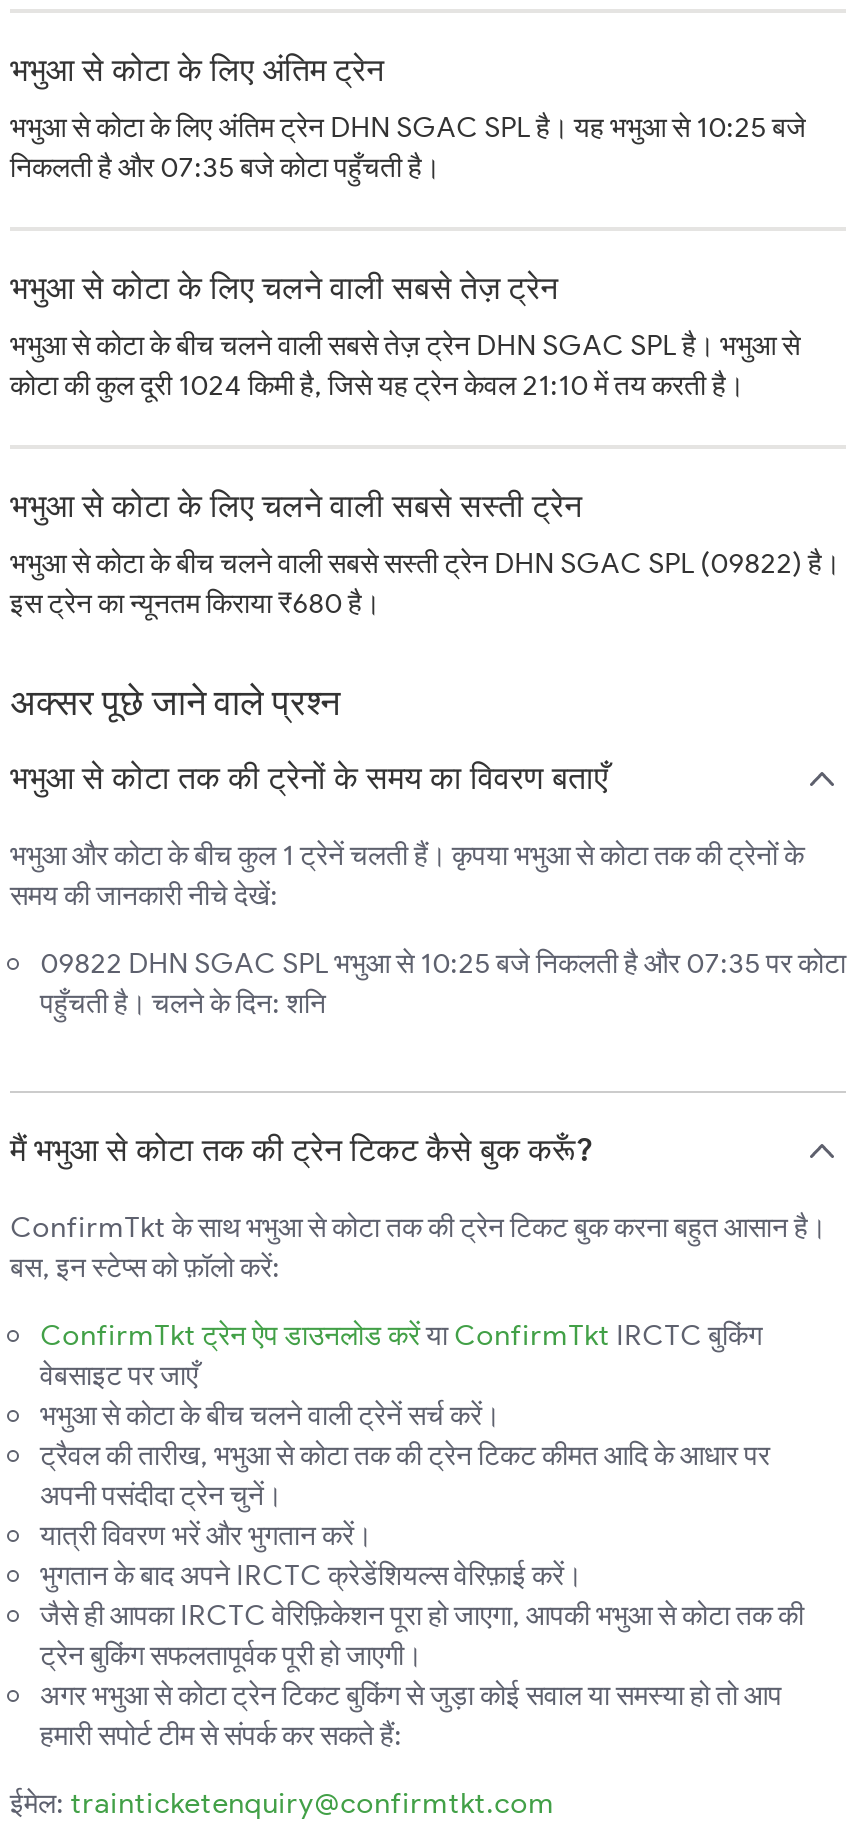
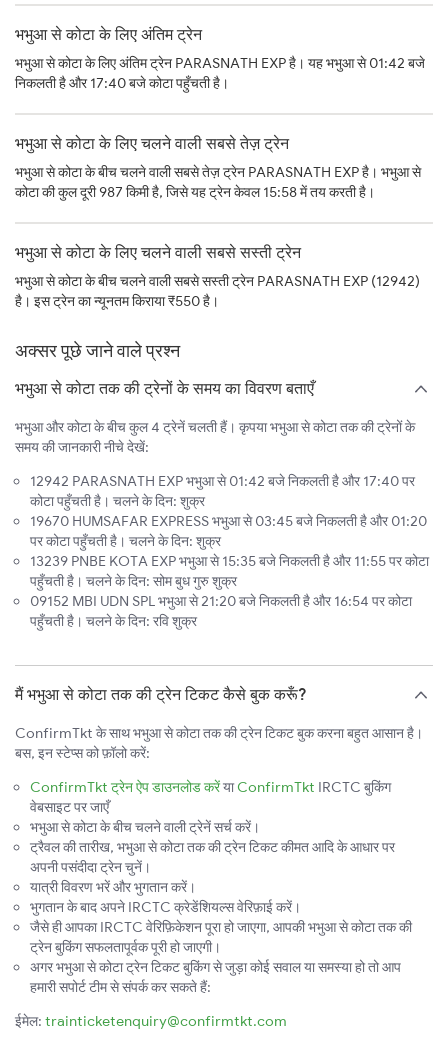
- भभुआ से कोटा के लिए अंतिम ट्रेन DHN SGAC SPL है। यह भभुआ से 10:25 बजे
- निकलती है और 07:35 बजे कोटा पहुँचती है।
+ भभुआ से कोटा के लिए अंतिम ट्रेन PARASNATH EXP है। यह भभुआ से 01:42 बजे
+ निकलती है और 17:40 बजे कोटा पहुँचती है।

- भभुआ से कोटा के बीच चलने वाली सबसे तेज़ ट्रेन DHN SGAC SPL है। भभुआ से
- कोटा की कुल दूरी 1024 किमी है, जिसे यह ट्रेन केवल 21:10 में तय करती है।
+ भभुआ से कोटा के बीच चलने वाली सबसे तेज़ ट्रेन PARASNATH EXP है। भभुआ से
+ कोटा की कुल दूरी 987 किमी है, जिसे यह ट्रेन केवल 15:58 में तय करती है।

- भभुआ से कोटा के बीच चलने वाली सबसे सस्ती ट्रेन DHN SGAC SPL (09822) है।
- इस ट्रेन का न्यूनतम किराया ₹680 है।
+ भभुआ से कोटा के बीच चलने वाली सबसे सस्ती ट्रेन PARASNATH EXP (12942)
+ है। इस ट्रेन का न्यूनतम किराया ₹550 है।

- भभुआ और कोटा के बीच कुल 1 ट्रेनें चलती हैं। कृपया भभुआ से कोटा तक की ट्रेनों के
+ भभुआ और कोटा के बीच कुल 4 ट्रेनें चलती हैं। कृपया भभुआ से कोटा तक की ट्रेनों के

- 09822 DHN SGAC SPL भभुआ से 10:25 बजे निकलती है और 07:35 पर कोटा
- पहुँचती है। चलने के दिन: शनि
+ 12942 PARASNATH EXP भभुआ से 01:42 बजे निकलती है और 17:40 पर
+ कोटा पहुँचती है। चलने के दिन: शुक्र
+ 19670 HUMSAFAR EXPRESS भभुआ से 03:45 बजे निकलती है और 01:20
+ पर कोटा पहुँचती है। चलने के दिन: शुक्र
+ 13239 PNBE KOTA EXP भभुआ से 15:35 बजे निकलती है और 11:55 पर कोटा
+ पहुँचती है। चलने के दिन: सोम बुध गुरु शुक्र
+ 09152 MBI UDN SPL भभुआ से 21:20 बजे निकलती है और 16:54 पर कोटा
+ पहुँचती है। चलने के दिन: रवि शुक्र
